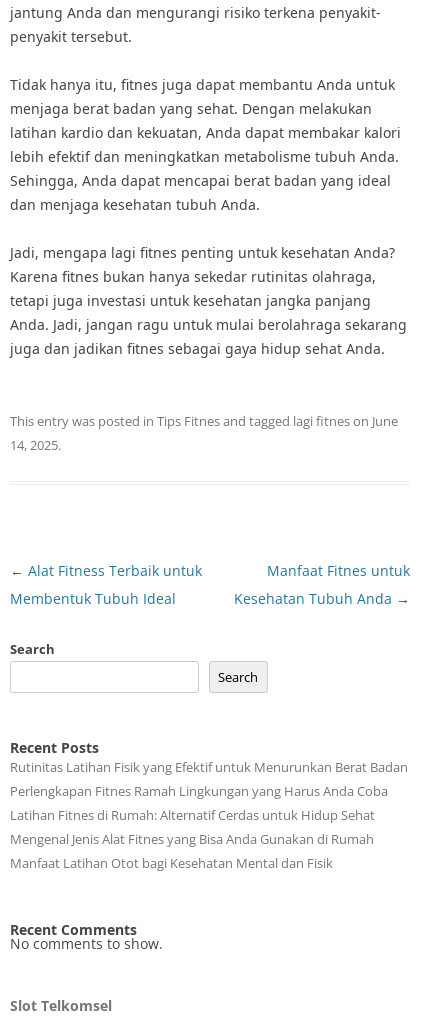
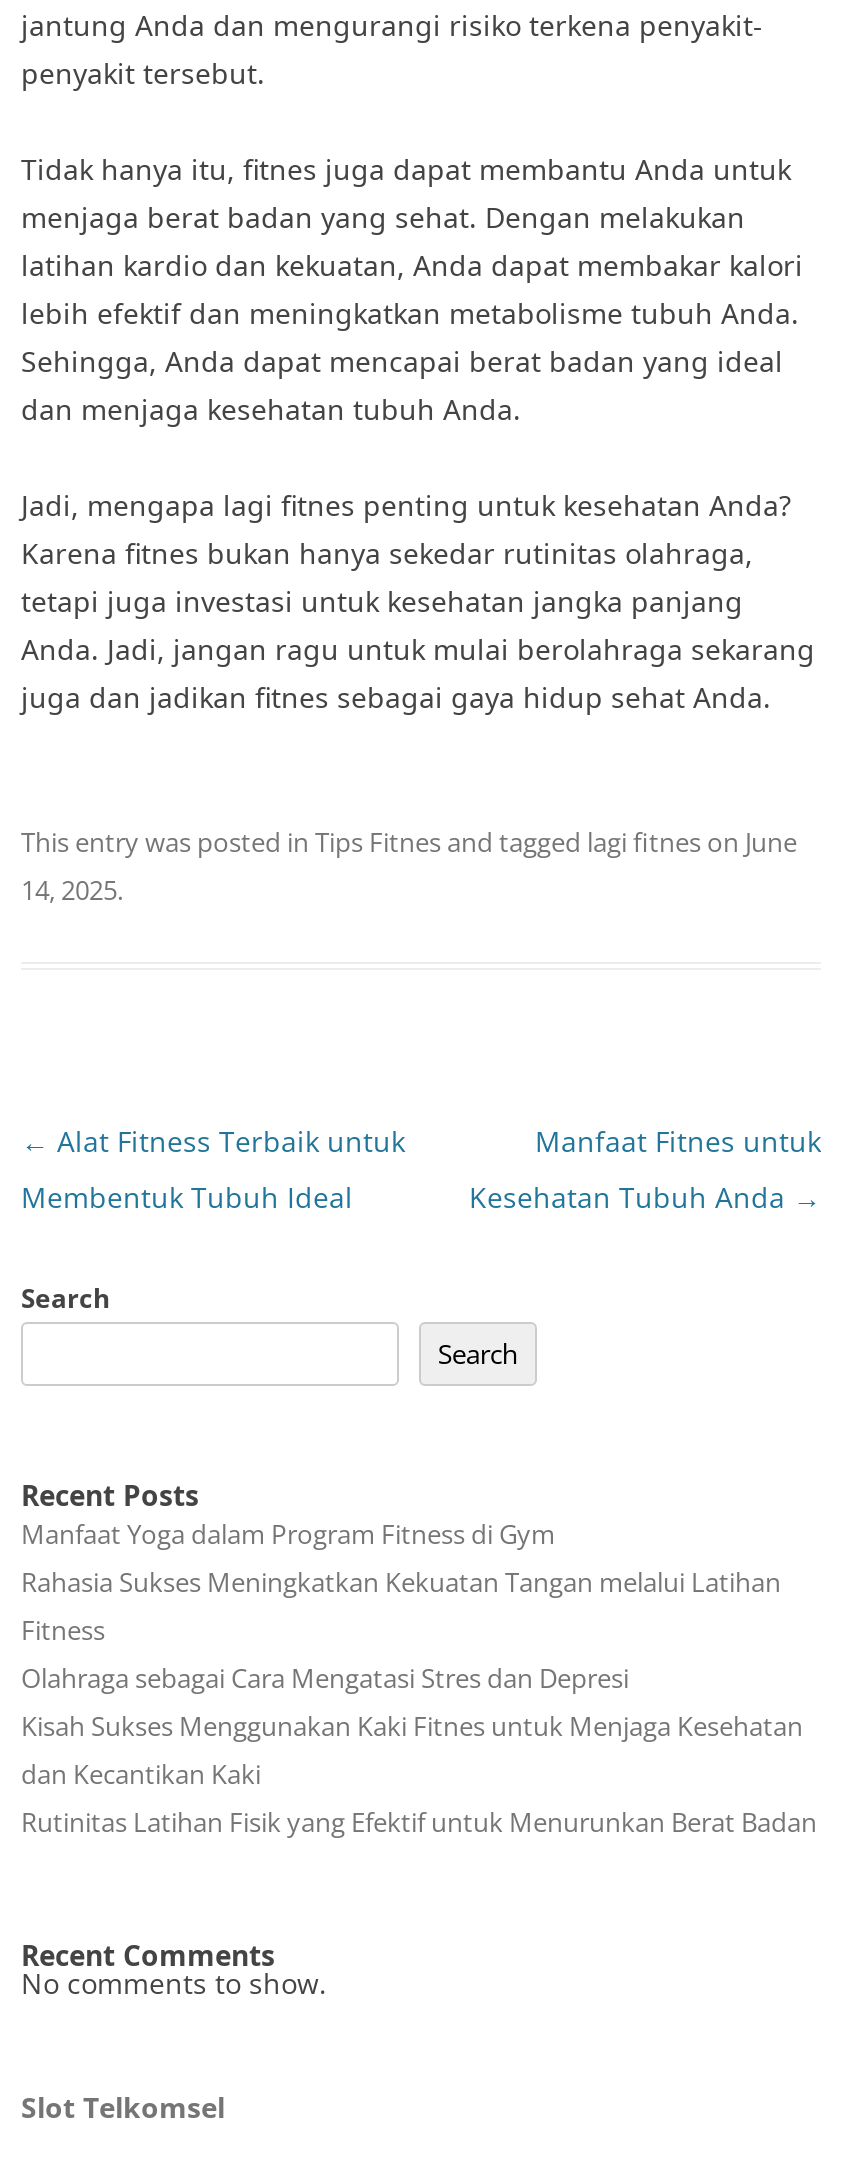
+ Manfaat Yoga dalam Program Fitness di Gym
+ Rahasia Sukses Meningkatkan Kekuatan Tangan melalui Latihan
+ Fitness
+ Olahraga sebagai Cara Mengatasi Stres dan Depresi
+ Kisah Sukses Menggunakan Kaki Fitnes untuk Menjaga Kesehatan
+ dan Kecantikan Kaki

moved down: Rutinitas Latihan Fisik yang Efektif untuk Menurunkan Berat Badan

- Perlengkapan Fitnes Ramah Lingkungan yang Harus Anda Coba
- Latihan Fitnes di Rumah: Alternatif Cerdas untuk Hidup Sehat
- Mengenal Jenis Alat Fitnes yang Bisa Anda Gunakan di Rumah
- Manfaat Latihan Otot bagi Kesehatan Mental dan Fisik
